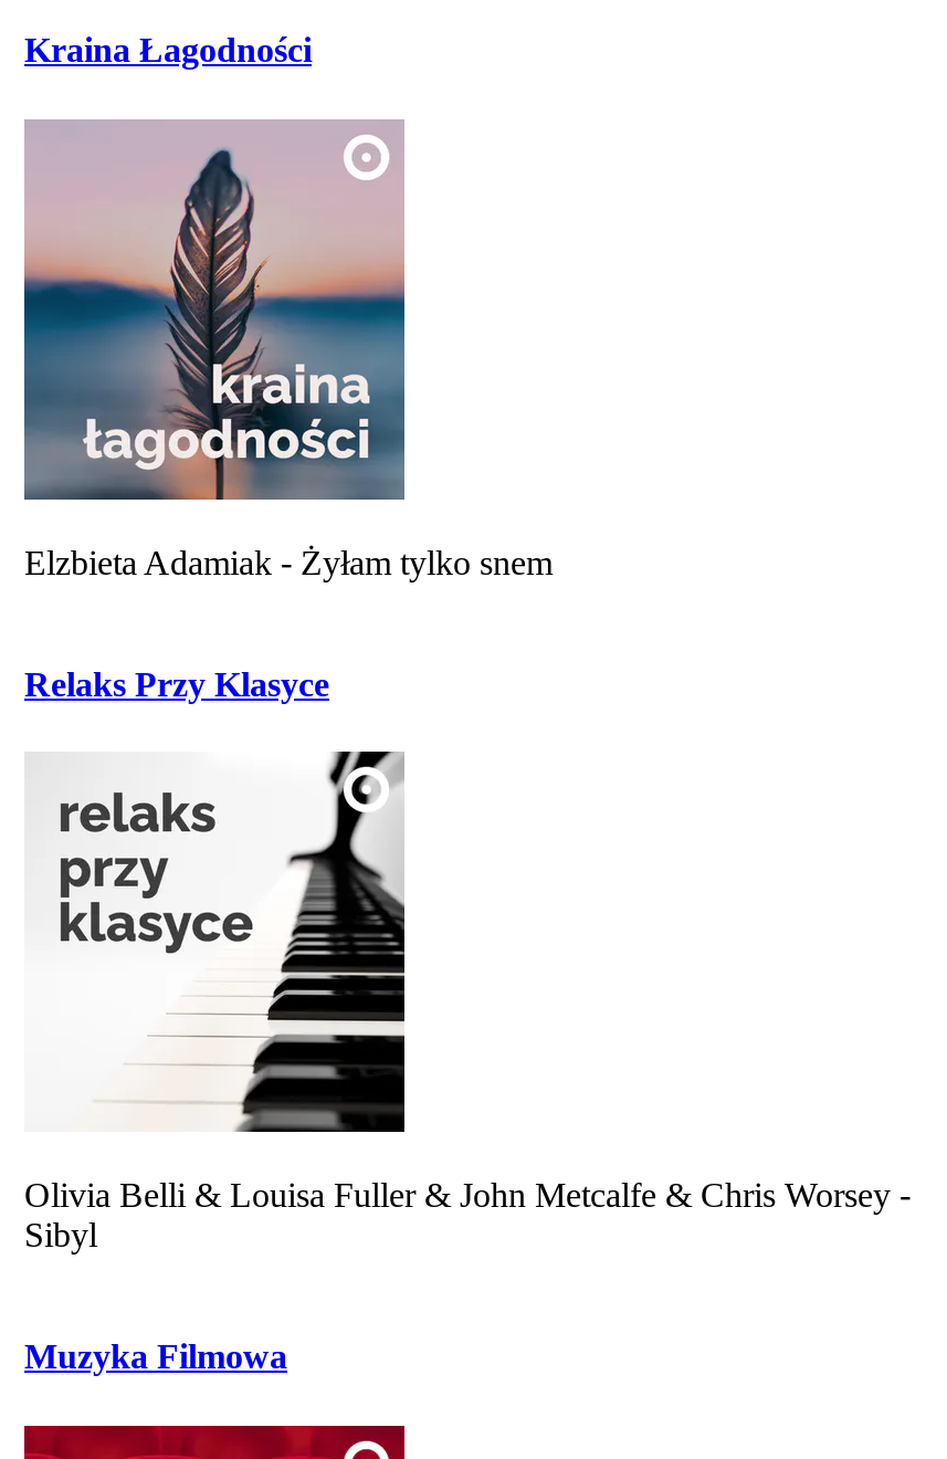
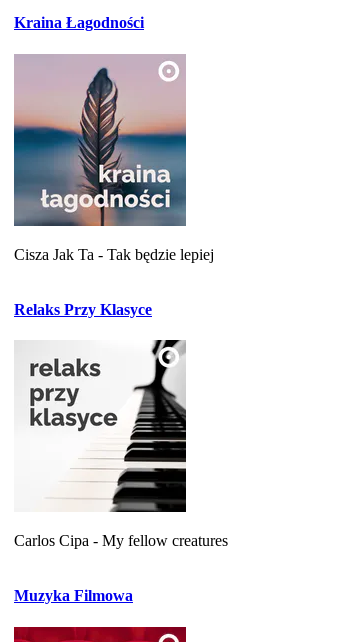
- Elzbieta Adamiak - Żyłam tylko snem
+ Cisza Jak Ta - Tak będzie lepiej

- Olivia Belli & Louisa Fuller & John Metcalfe & Chris Worsey -
- Sibyl
+ Carlos Cipa - My fellow creatures
